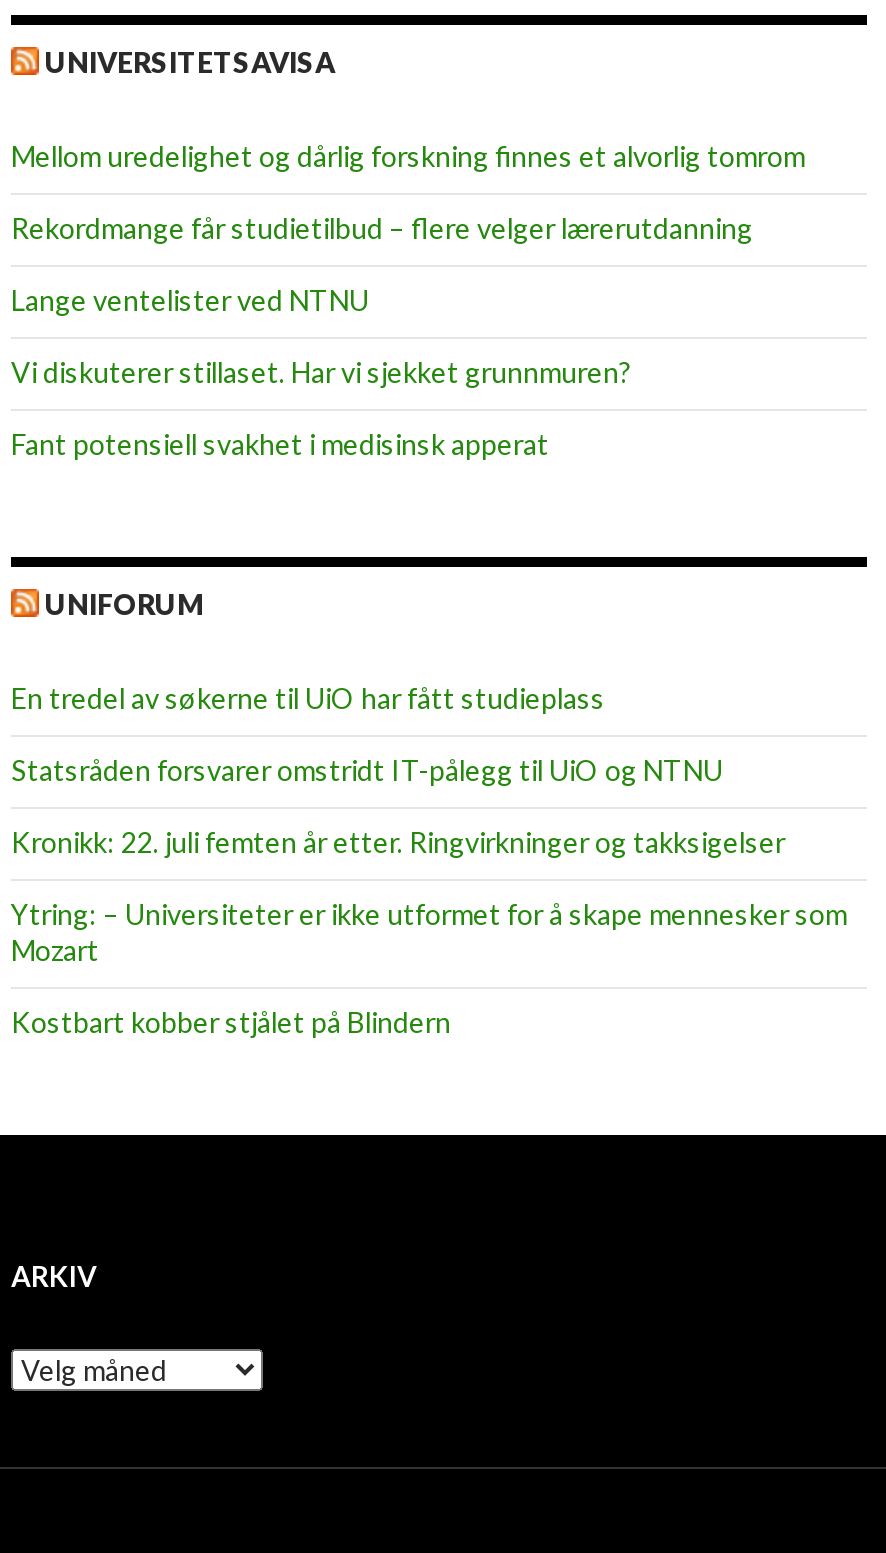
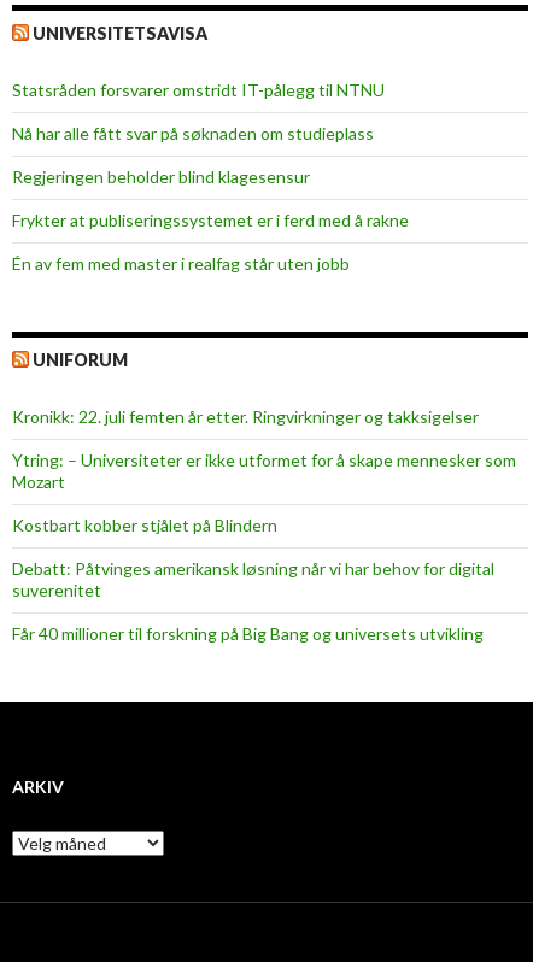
- Mellom uredelighet og dårlig forskning finnes et alvorlig tomrom
+ Statsråden forsvarer omstridt IT-pålegg til NTNU

- Rekordmange får studietilbud – flere velger lærerutdanning
+ Nå har alle fått svar på søknaden om studieplass

- Lange ventelister ved NTNU
+ Regjeringen beholder blind klagesensur

- Vi diskuterer stillaset. Har vi sjekket grunnmuren?
+ Frykter at publiseringssystemet er i ferd med å rakne

- Fant potensiell svakhet i medisinsk apperat
+ Én av fem med master i realfag står uten jobb

- En tredel av søkerne til UiO har fått studieplass
- Statsråden forsvarer omstridt IT-pålegg til UiO og NTNU

moved up: Kronikk: 22. juli femten år etter. Ringvirkninger og takksigelser | Ytring: – Universiteter er ikke utformet for å skape mennesker som | Mozart | Kostbart kobber stjålet på Blindern

+ Debatt: Påtvinges amerikansk løsning når vi har behov for digital
+ suverenitet
+ Får 40 millioner til forskning på Big Bang og universets utvikling
